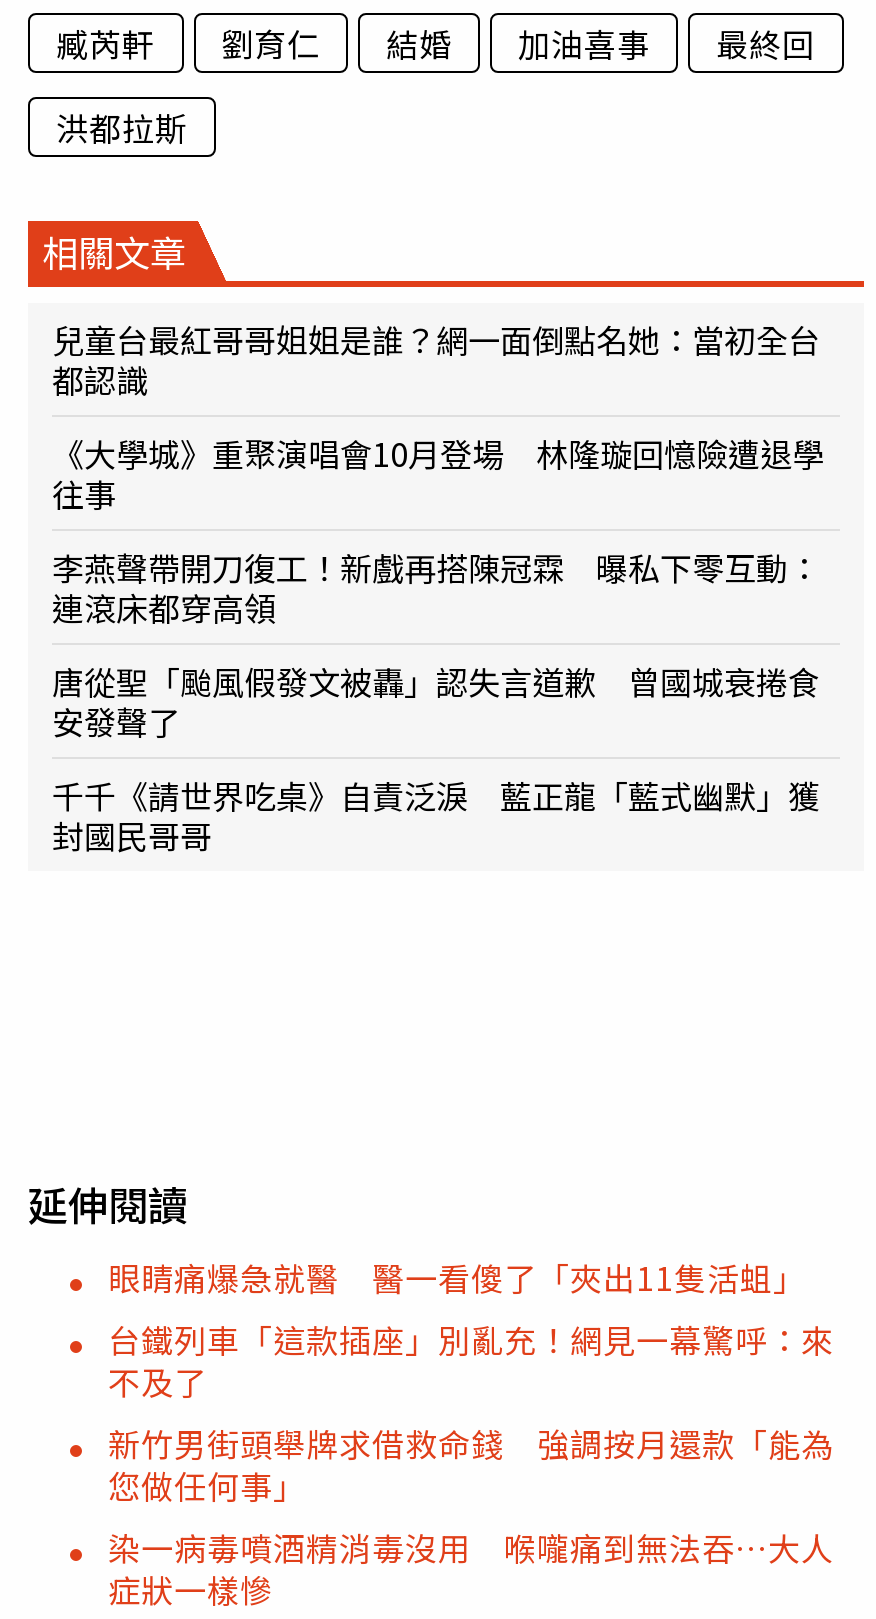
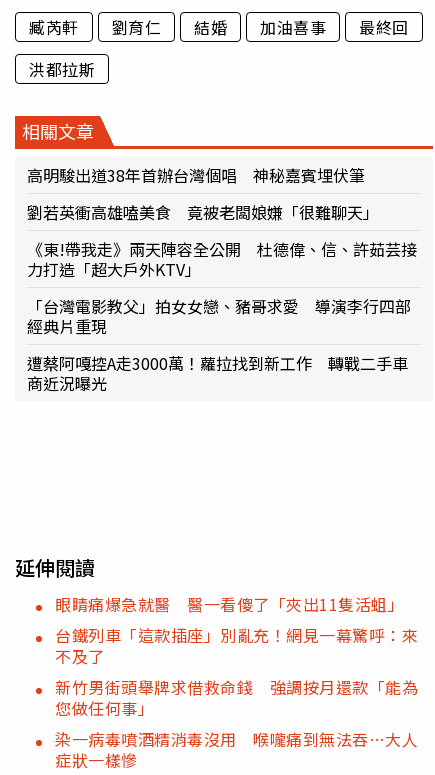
- 兒童台最紅哥哥姐姐是誰？網一面倒點名她：當初全台
- 都認識
+ 高明駿出道38年首辦台灣個唱 神秘嘉賓埋伏筆

- 《大學城》重聚演唱會10月登場 林隆璇回憶險遭退學
- 往事
+ 劉若英衝高雄嗑美食 竟被老闆娘嫌「很難聊天」

- 李燕聲帶開刀復工！新戲再搭陳冠霖 曝私下零互動：
- 連滾床都穿高領
+ 《東!帶我走》兩天陣容全公開 杜德偉、信、許茹芸接
+ 力打造「超大戶外KTV」

- 唐從聖「颱風假發文被轟」認失言道歉 曾國城衰捲食
- 安發聲了
+ 「台灣電影教父」拍女女戀、豬哥求愛 導演李行四部
+ 經典片重現

- 千千《請世界吃桌》自責泛淚 藍正龍「藍式幽默」獲
- 封國民哥哥
+ 遭蔡阿嘎控A走3000萬！蘿拉找到新工作 轉戰二手車
+ 商近況曝光
